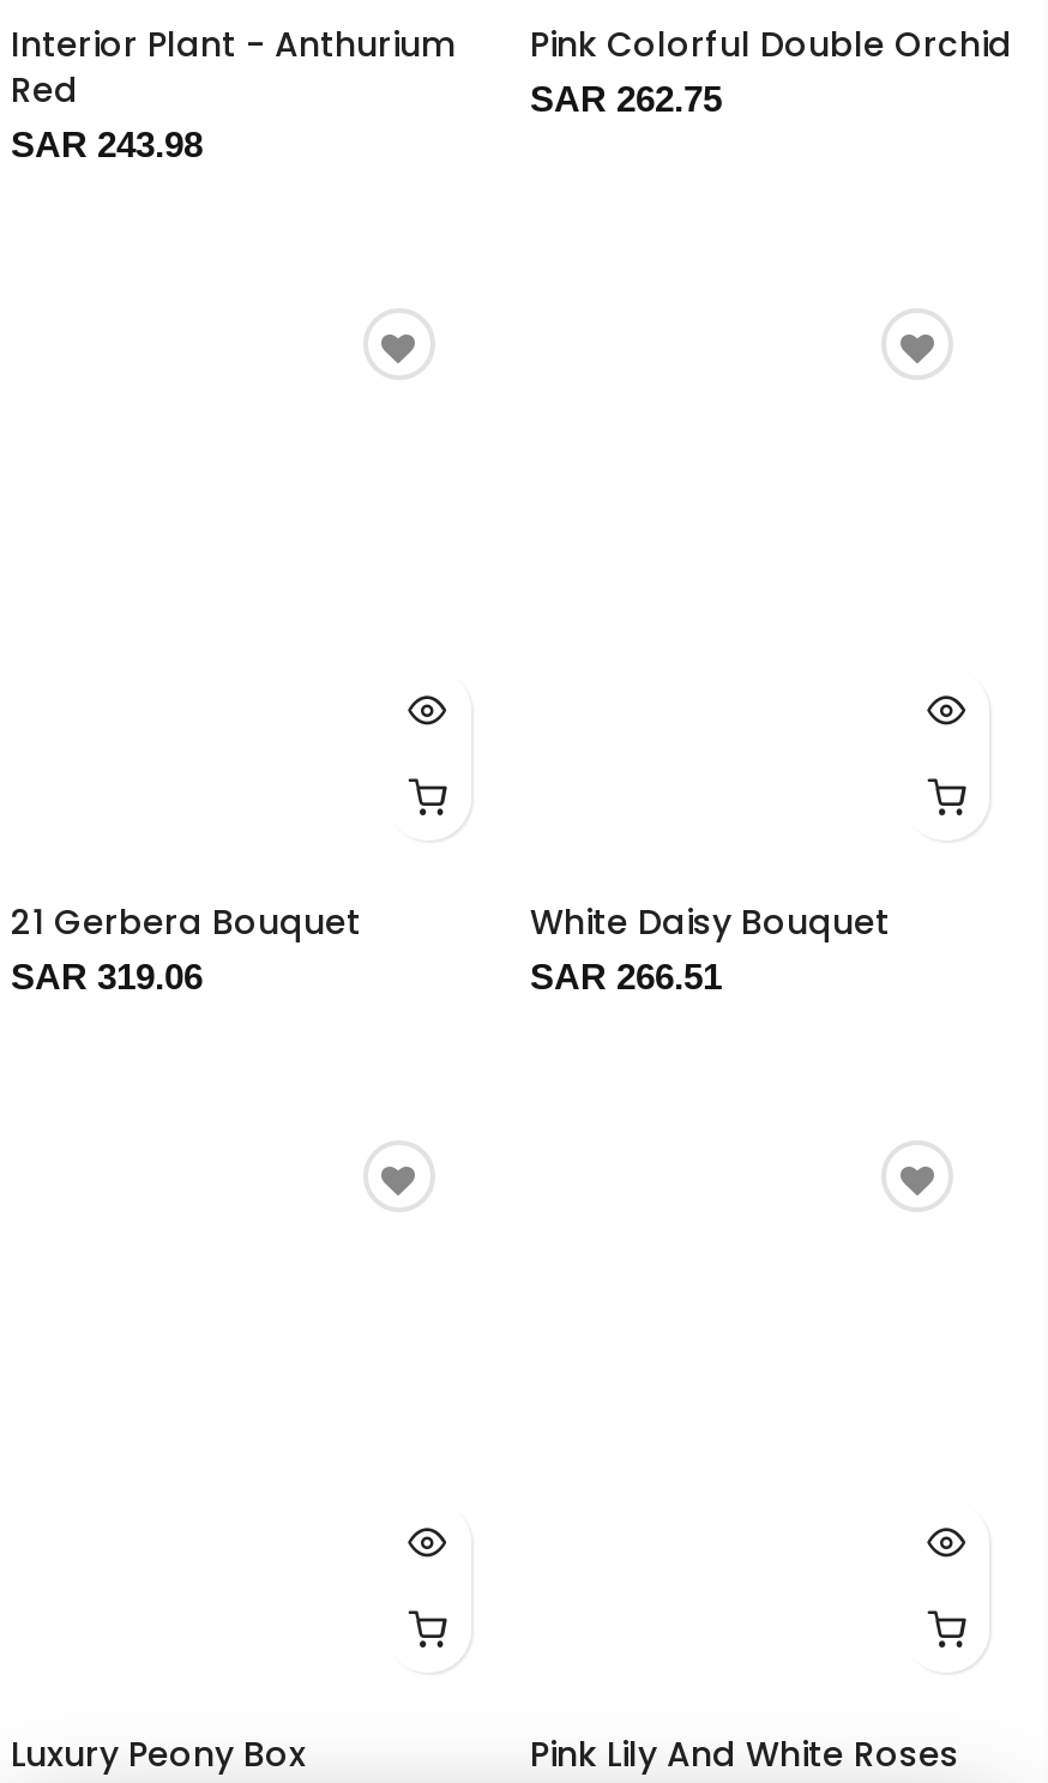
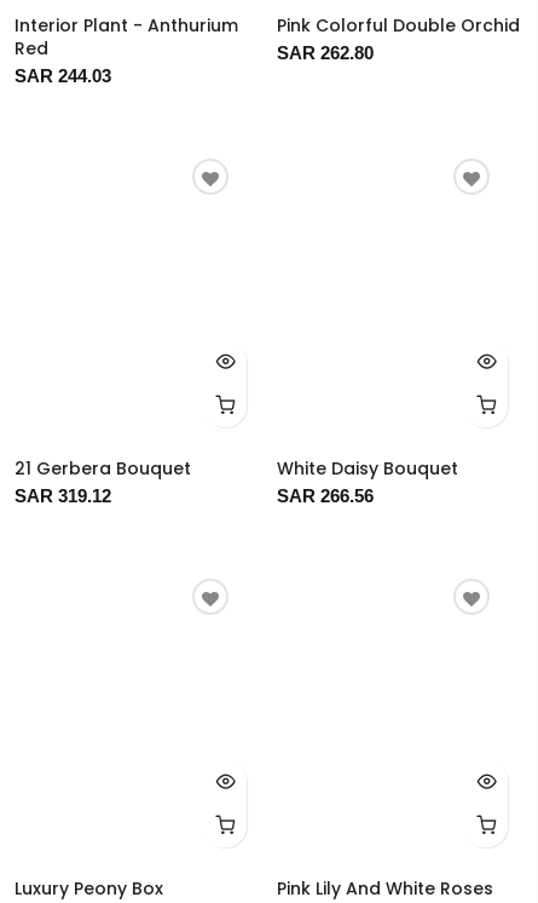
- SAR 262.75
+ SAR 262.80

- SAR 243.98
+ SAR 244.03

- SAR 319.06
+ SAR 319.12

- SAR 266.51
+ SAR 266.56
